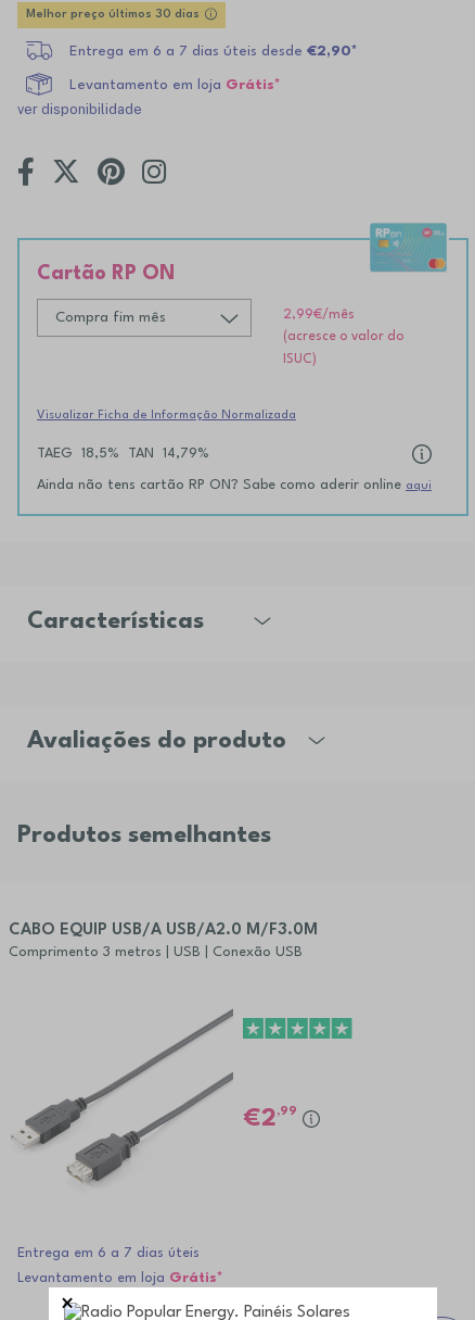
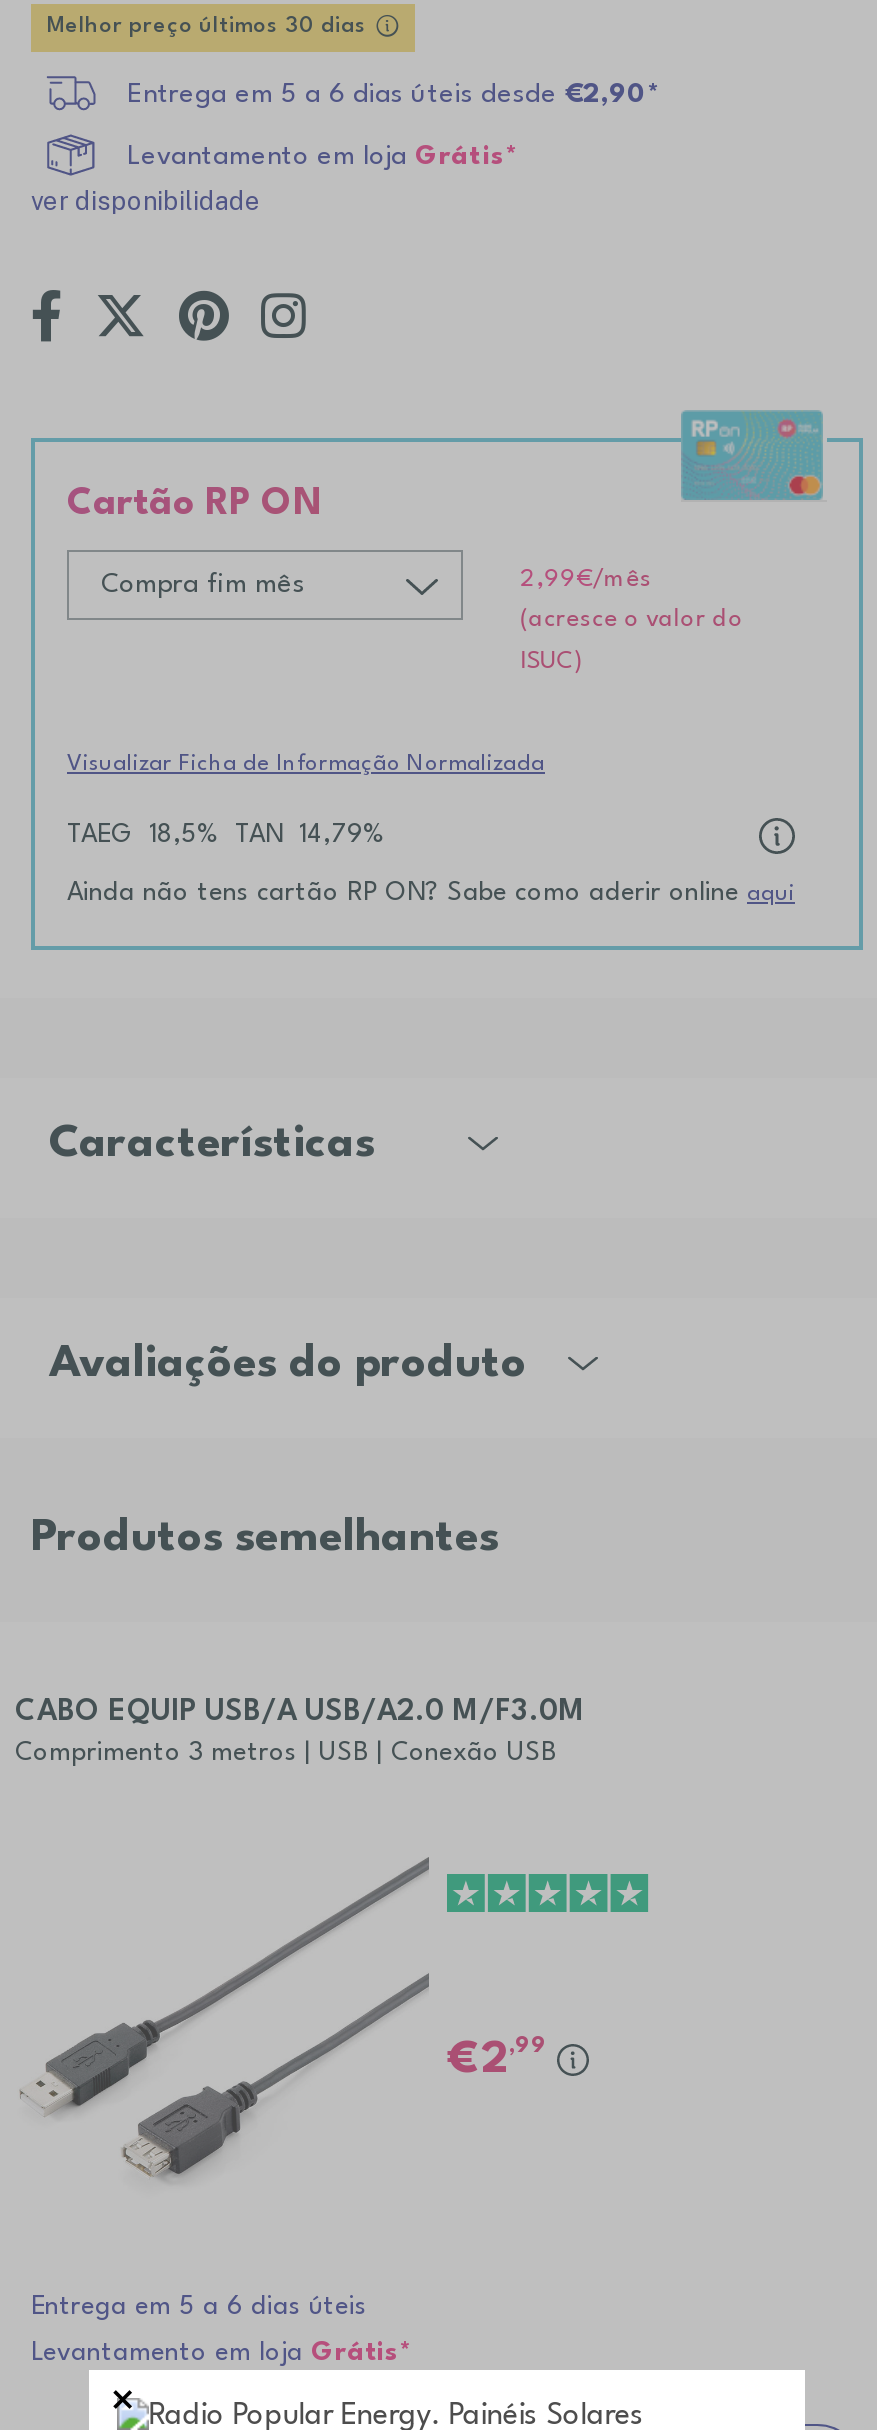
- Entrega em 6 a 7 dias úteis desde €2,90*
+ Entrega em 5 a 6 dias úteis desde €2,90*

- Entrega em 6 a 7 dias úteis
+ Entrega em 5 a 6 dias úteis
